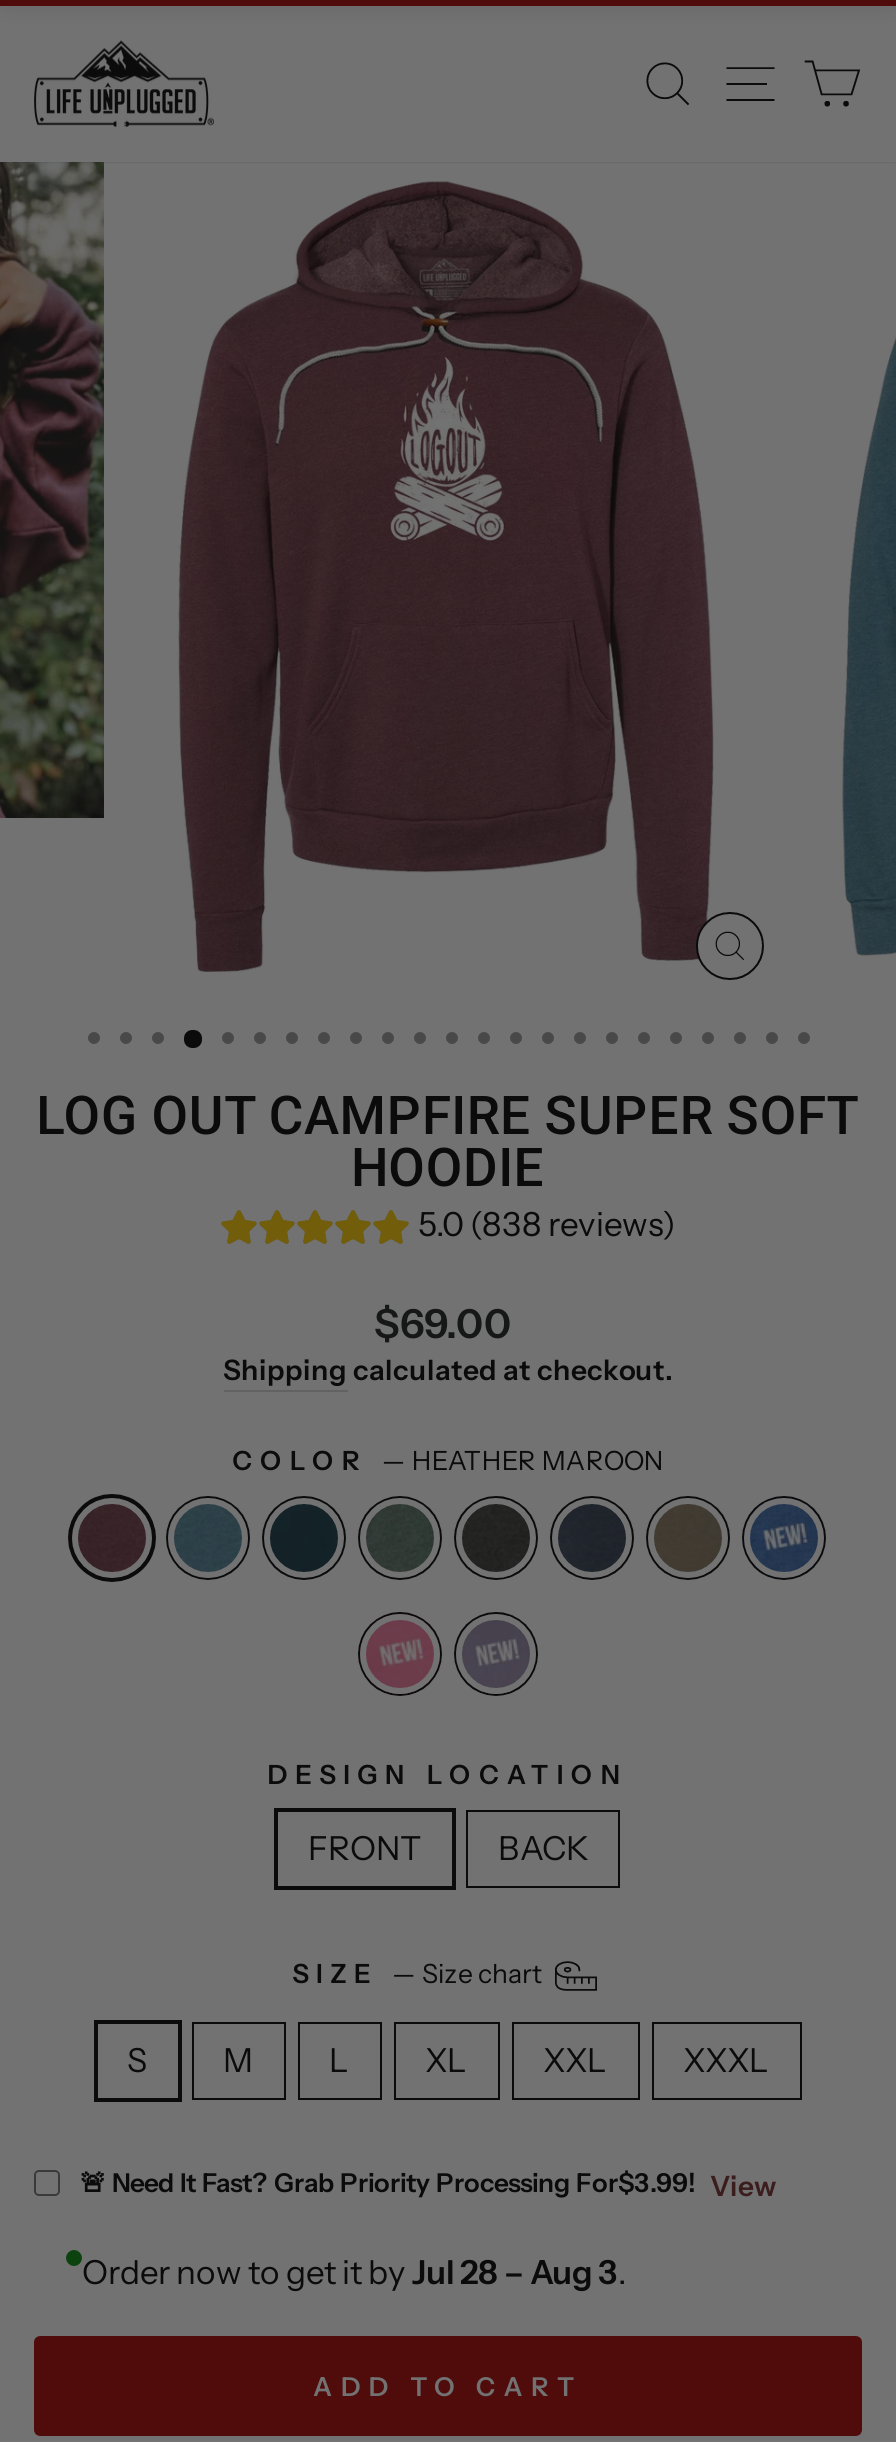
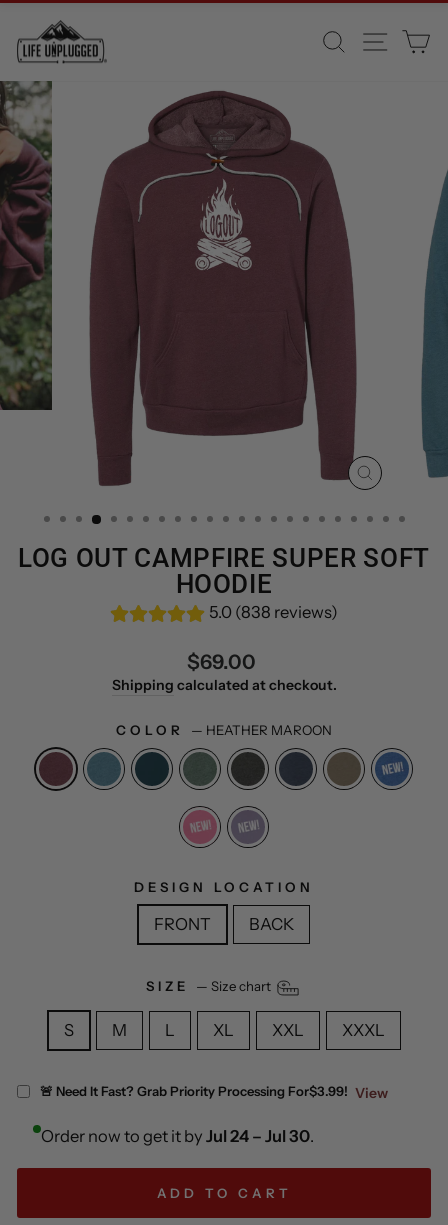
- Order now to get it by Jul 28 – Aug 3.
+ Order now to get it by Jul 24 – Jul 30.
